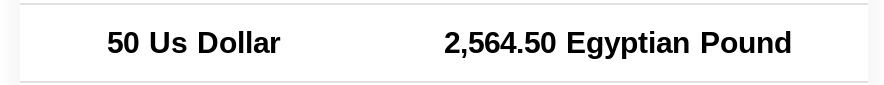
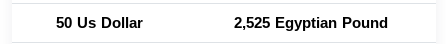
- 2,564.50 Egyptian Pound
+ 2,525 Egyptian Pound
